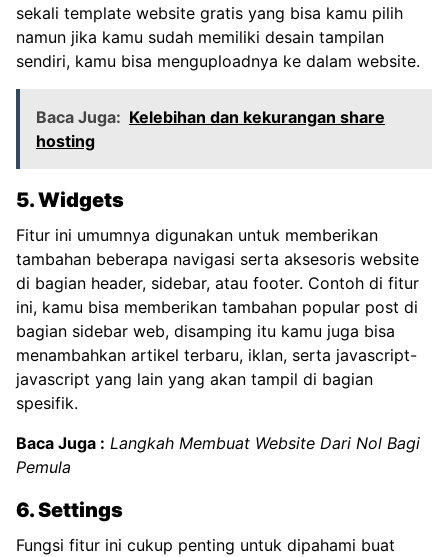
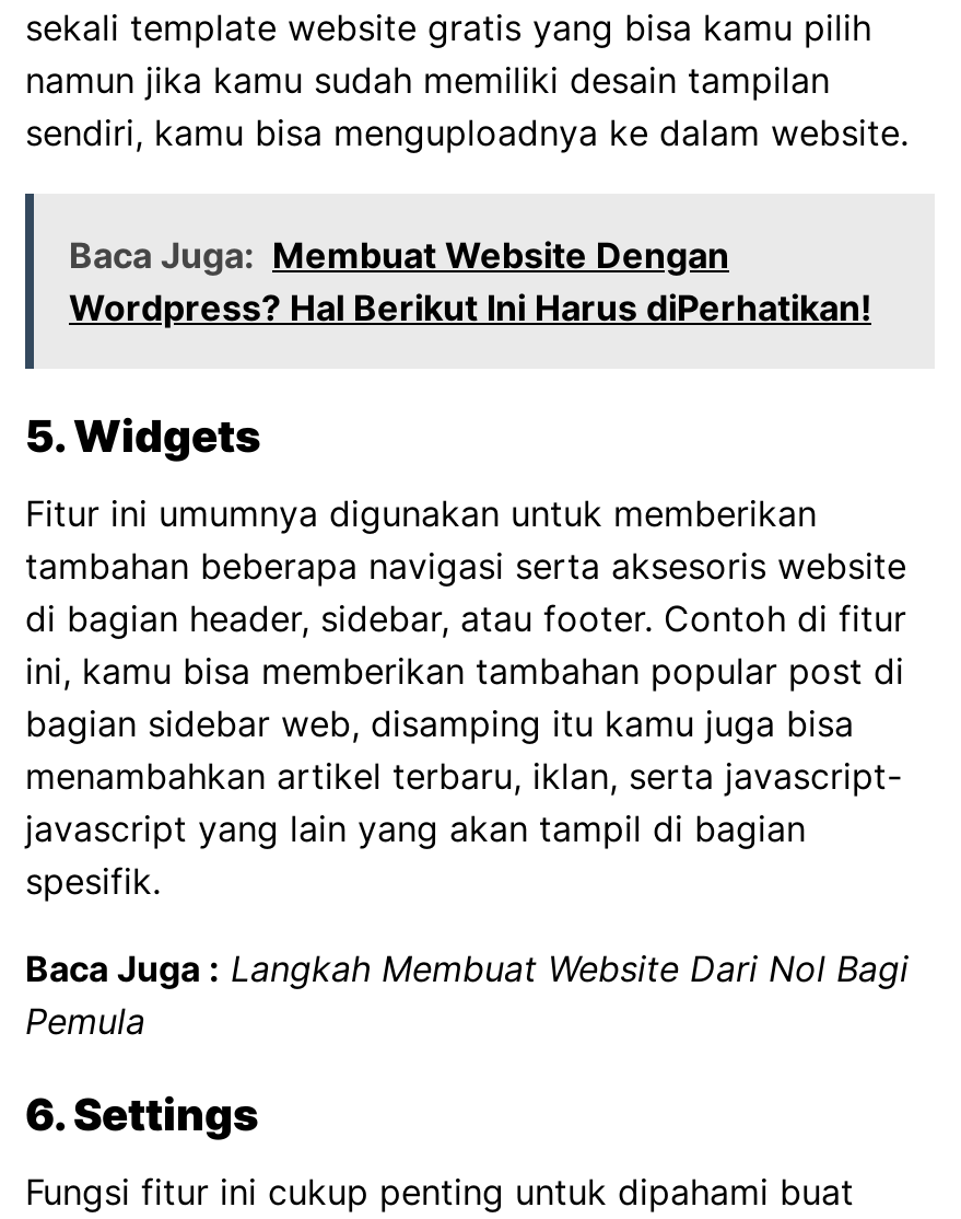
- Baca Juga: Kelebihan dan kekurangan share
- hosting
+ Baca Juga: Membuat Website Dengan
+ Wordpress? Hal Berikut Ini Harus diPerhatikan!
